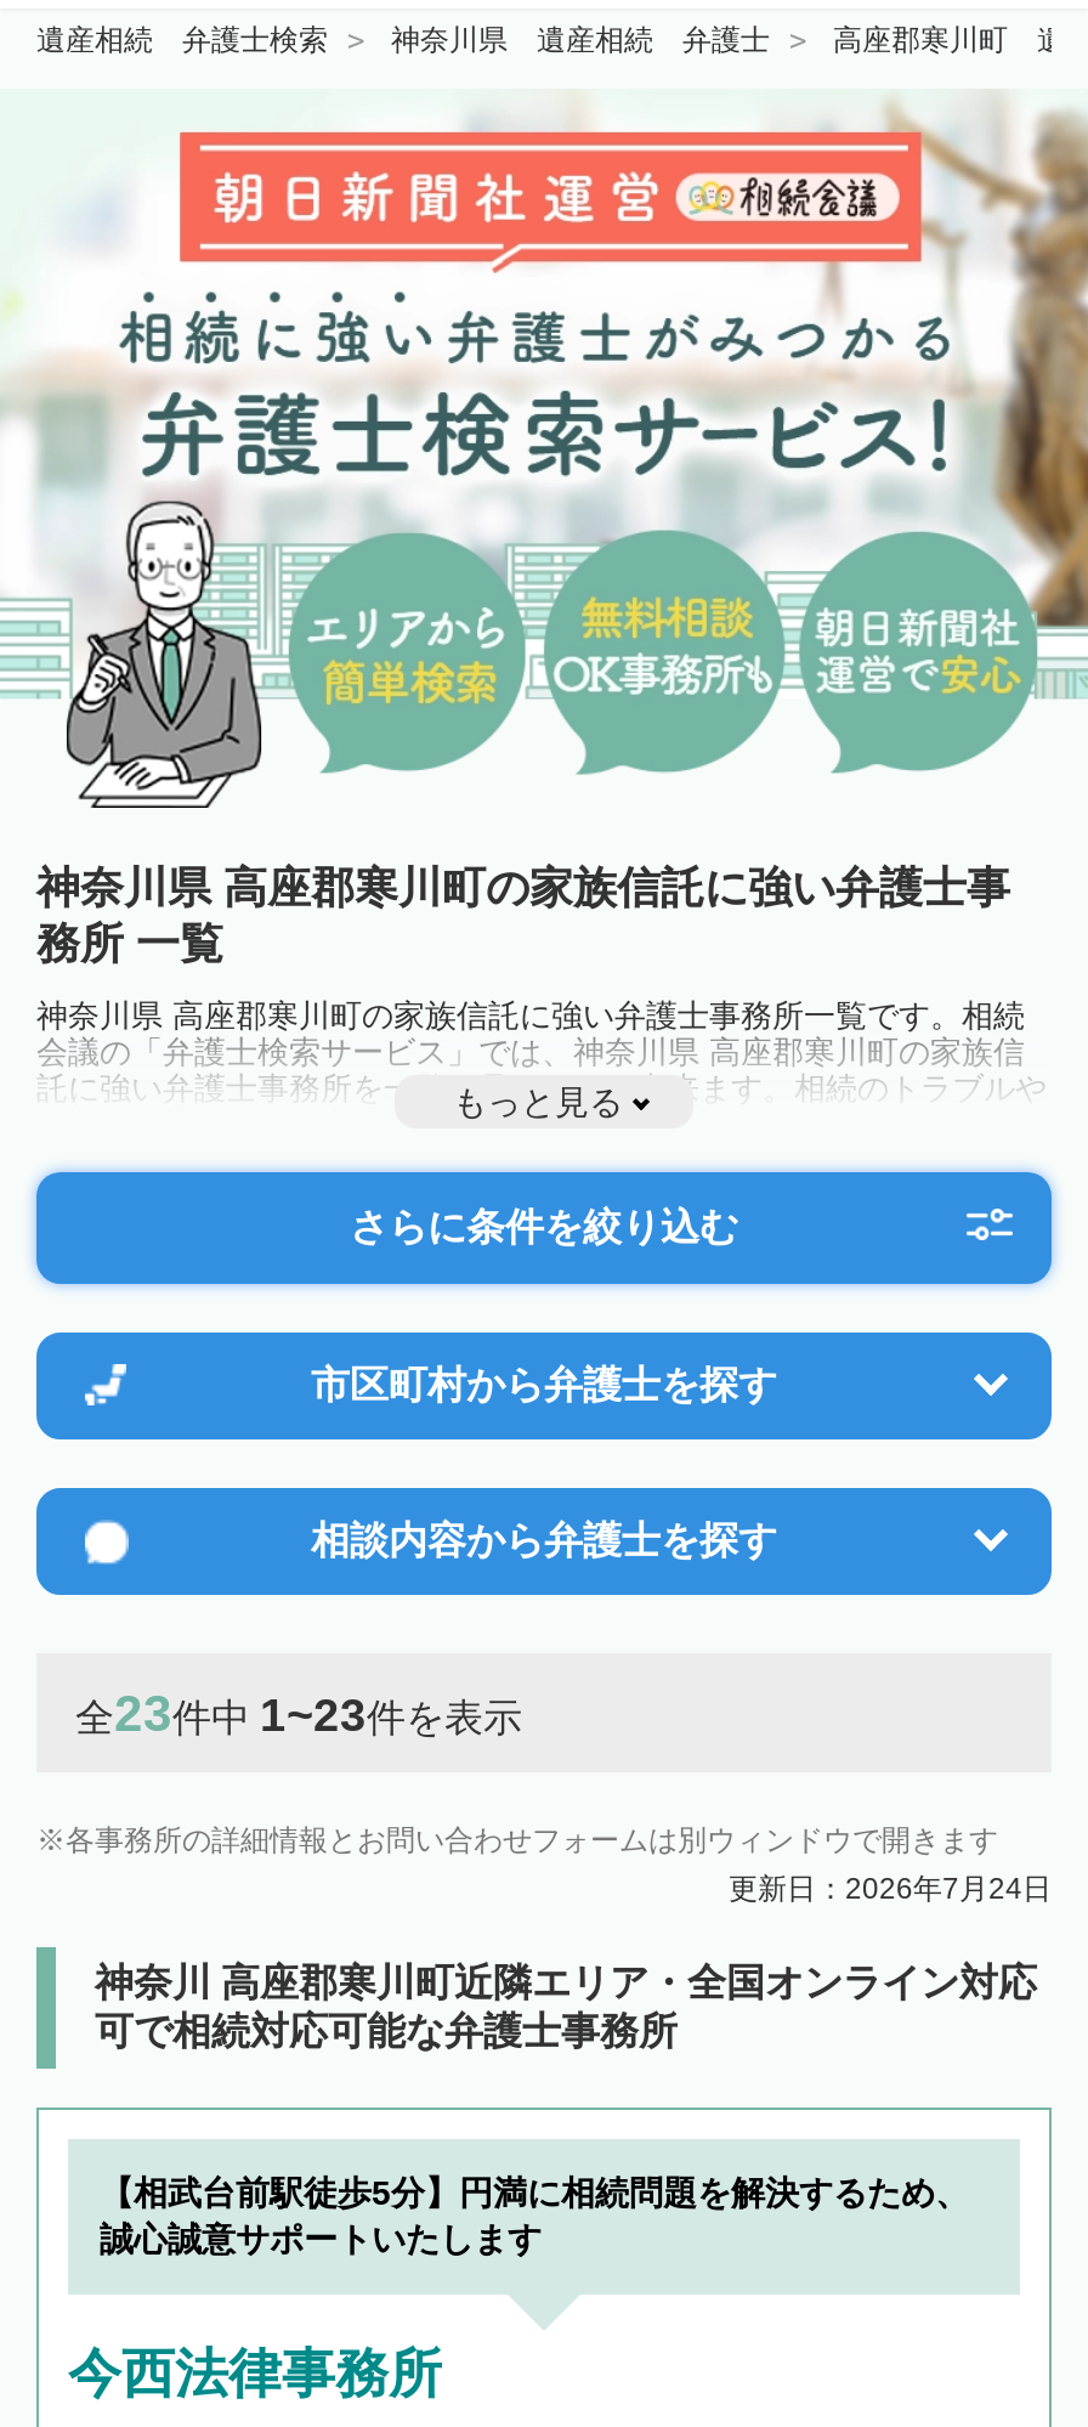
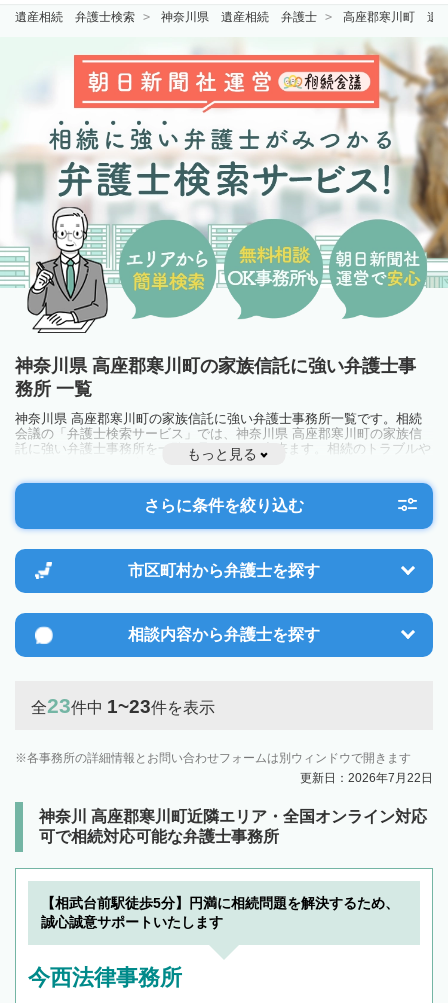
- 更新日：2026年7月24日
+ 更新日：2026年7月22日
